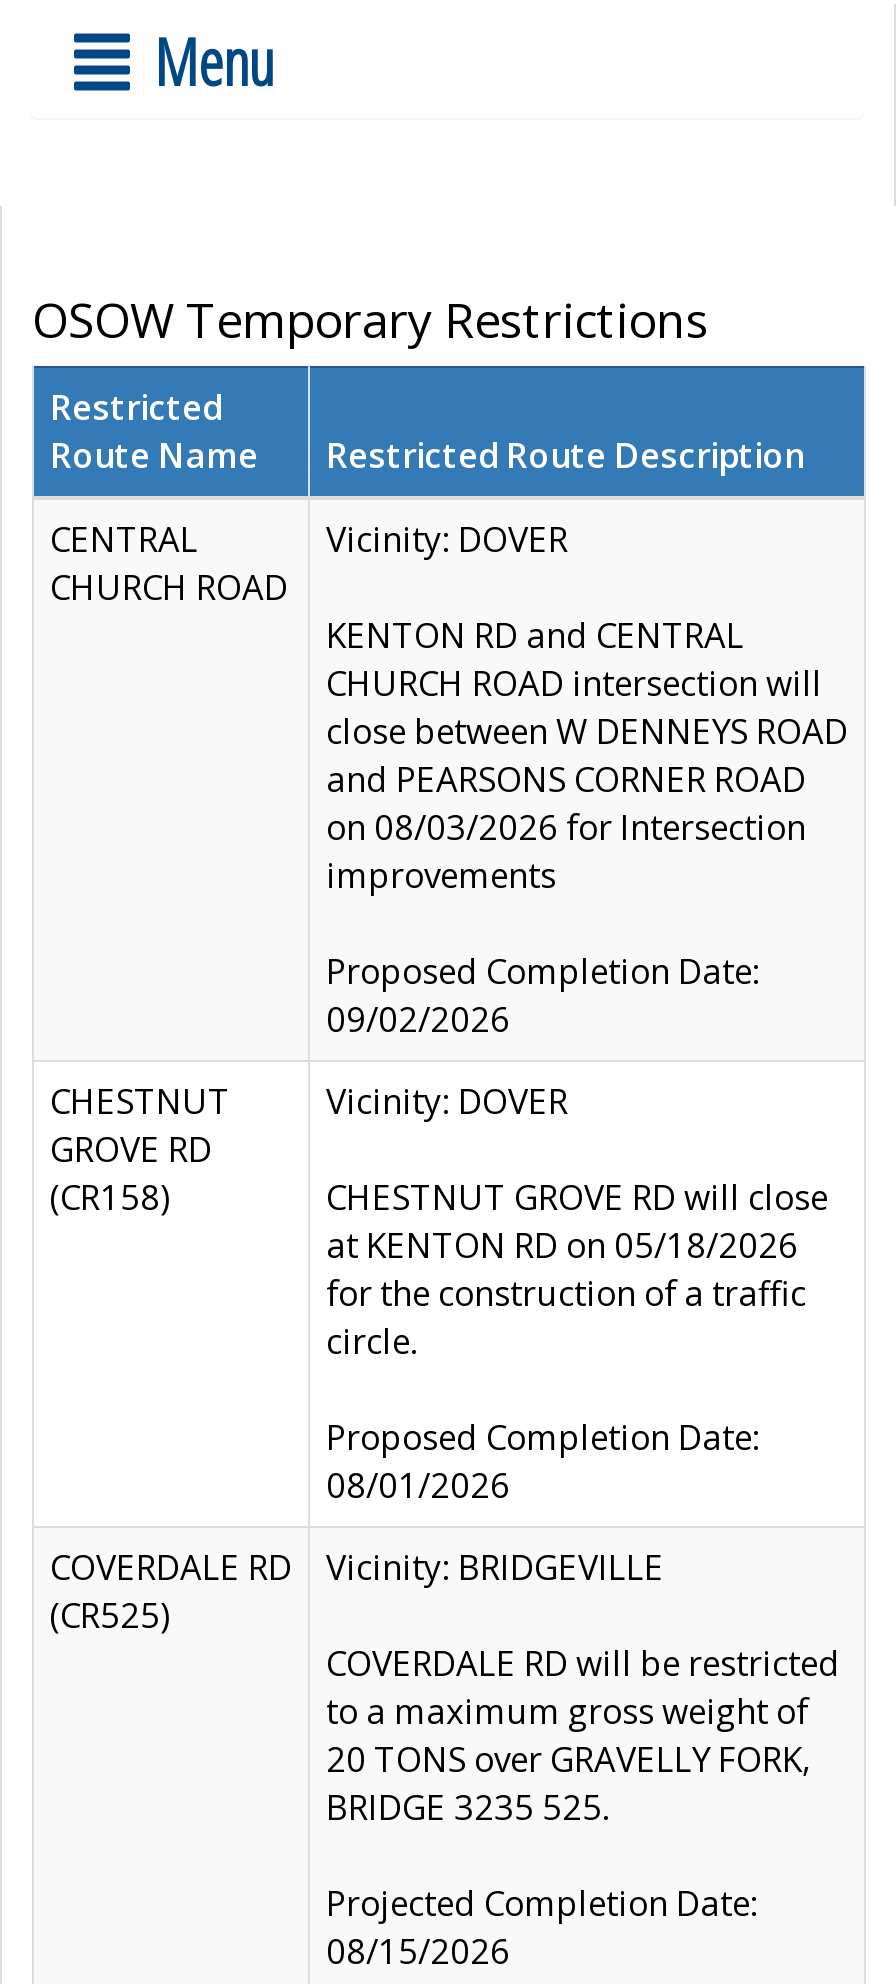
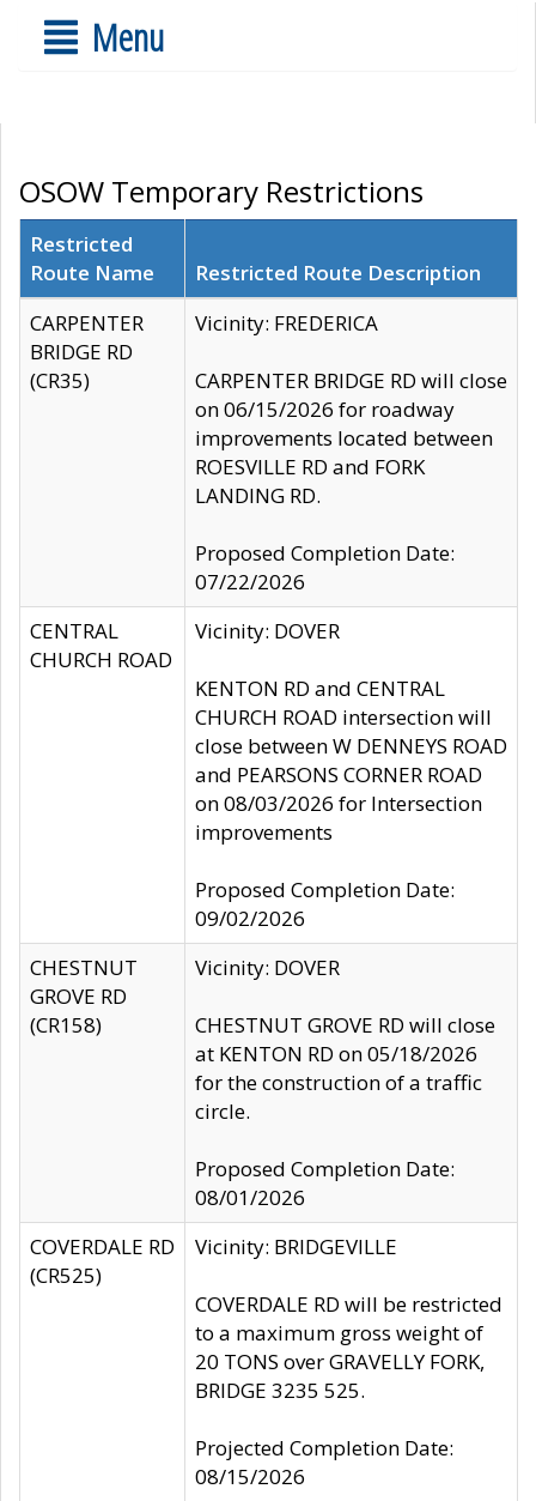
+ CARPENTER
+ BRIDGE RD
+ (CR35)

+ Vicinity: FREDERICA
+ CARPENTER BRIDGE RD will close
+ on 06/15/2026 for roadway
+ improvements located between
+ ROESVILLE RD and FORK
+ LANDING RD.
+ Proposed Completion Date:
+ 07/22/2026
